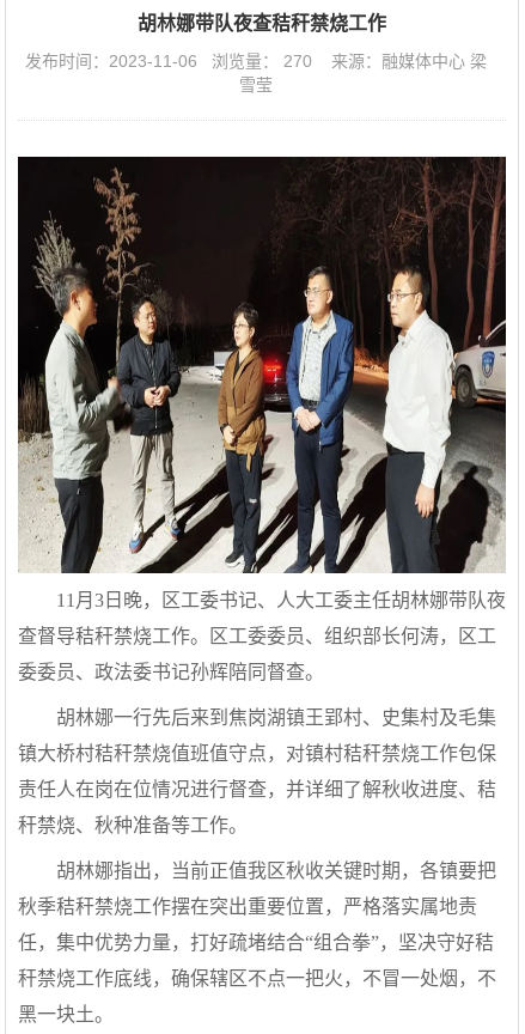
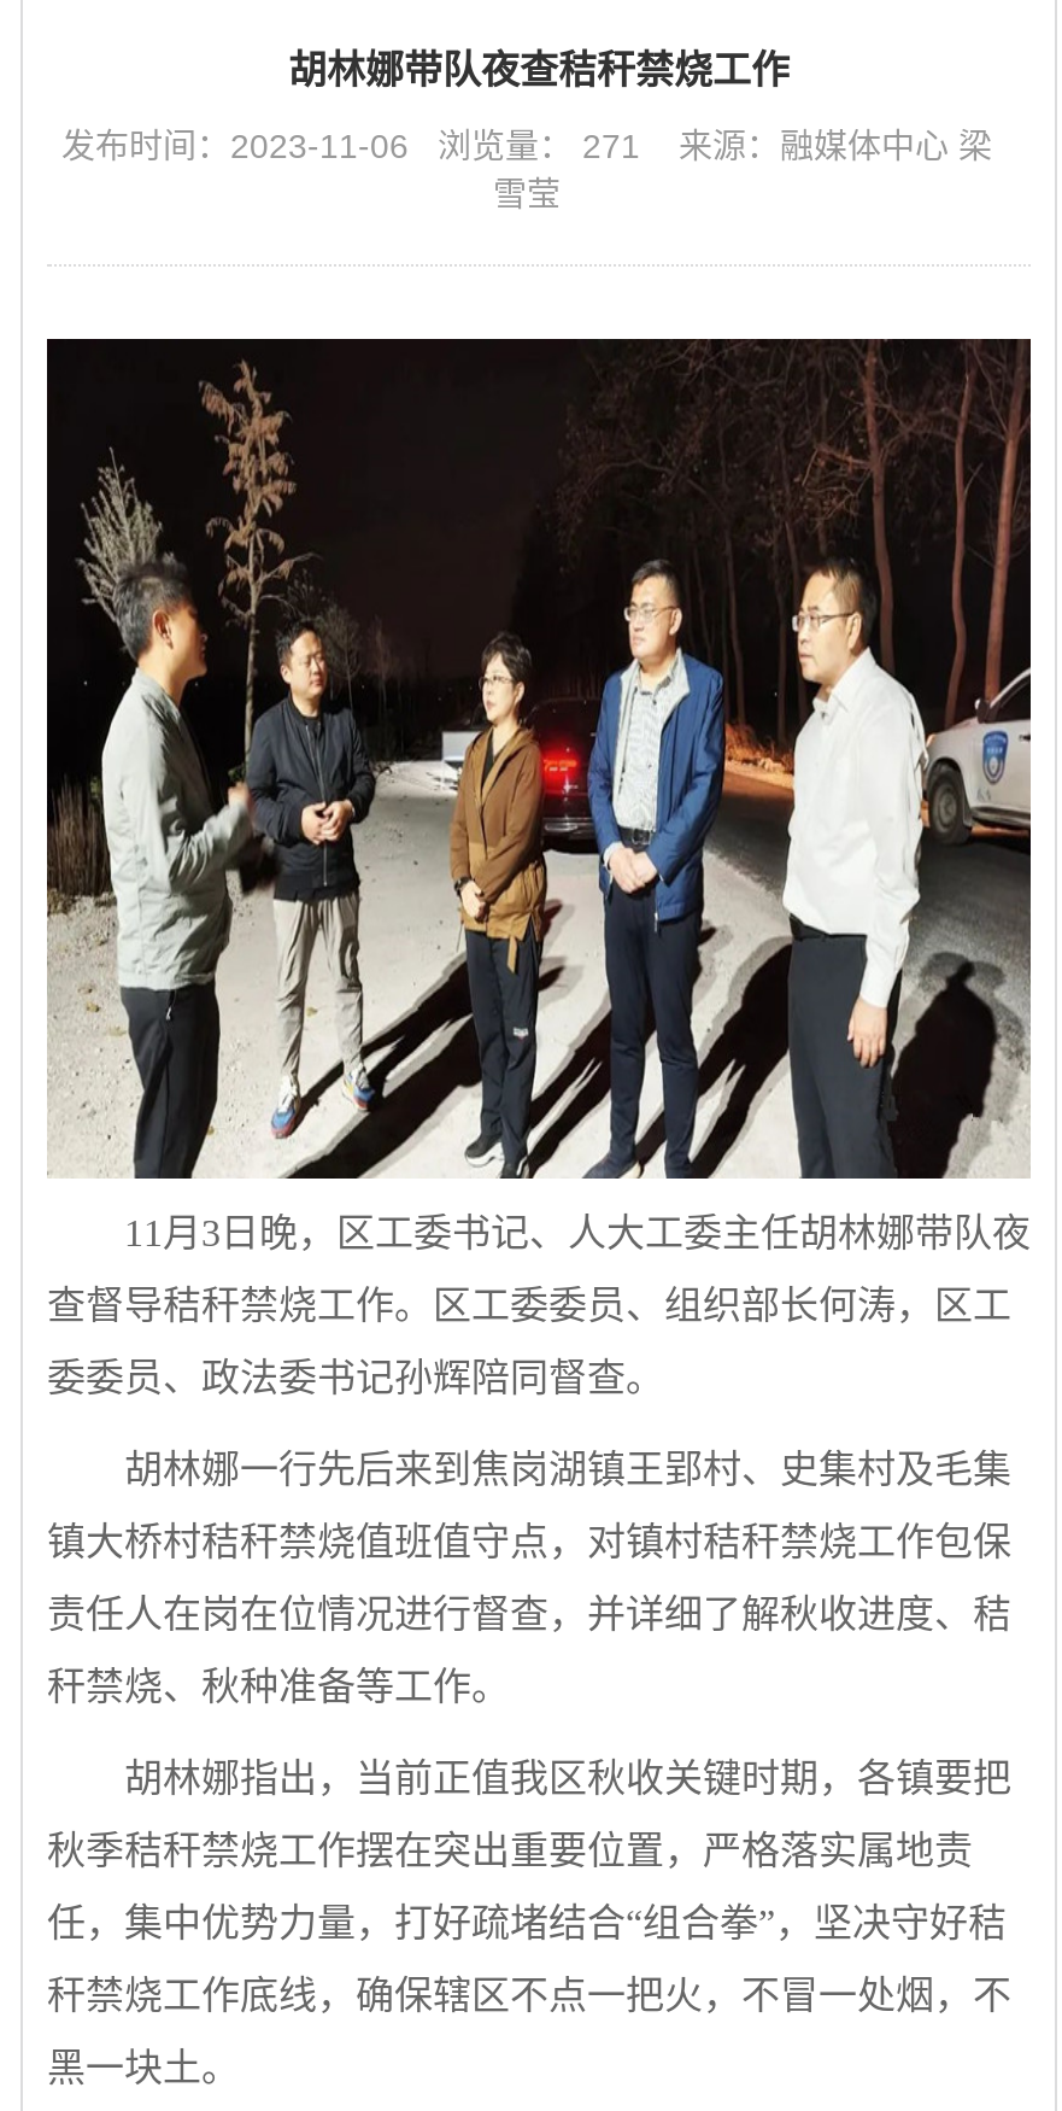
- 发布时间：2023-11-06 浏览量：270来源：融媒体中心 梁
+ 发布时间：2023-11-06 浏览量：271来源：融媒体中心 梁
